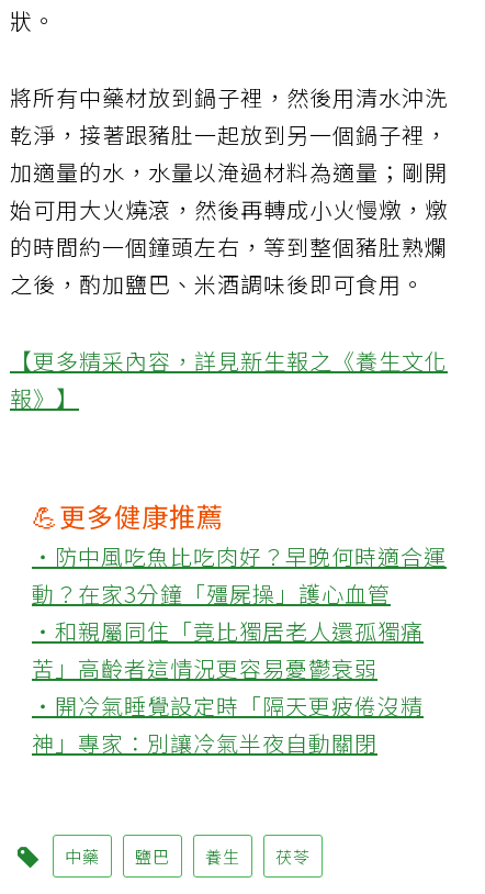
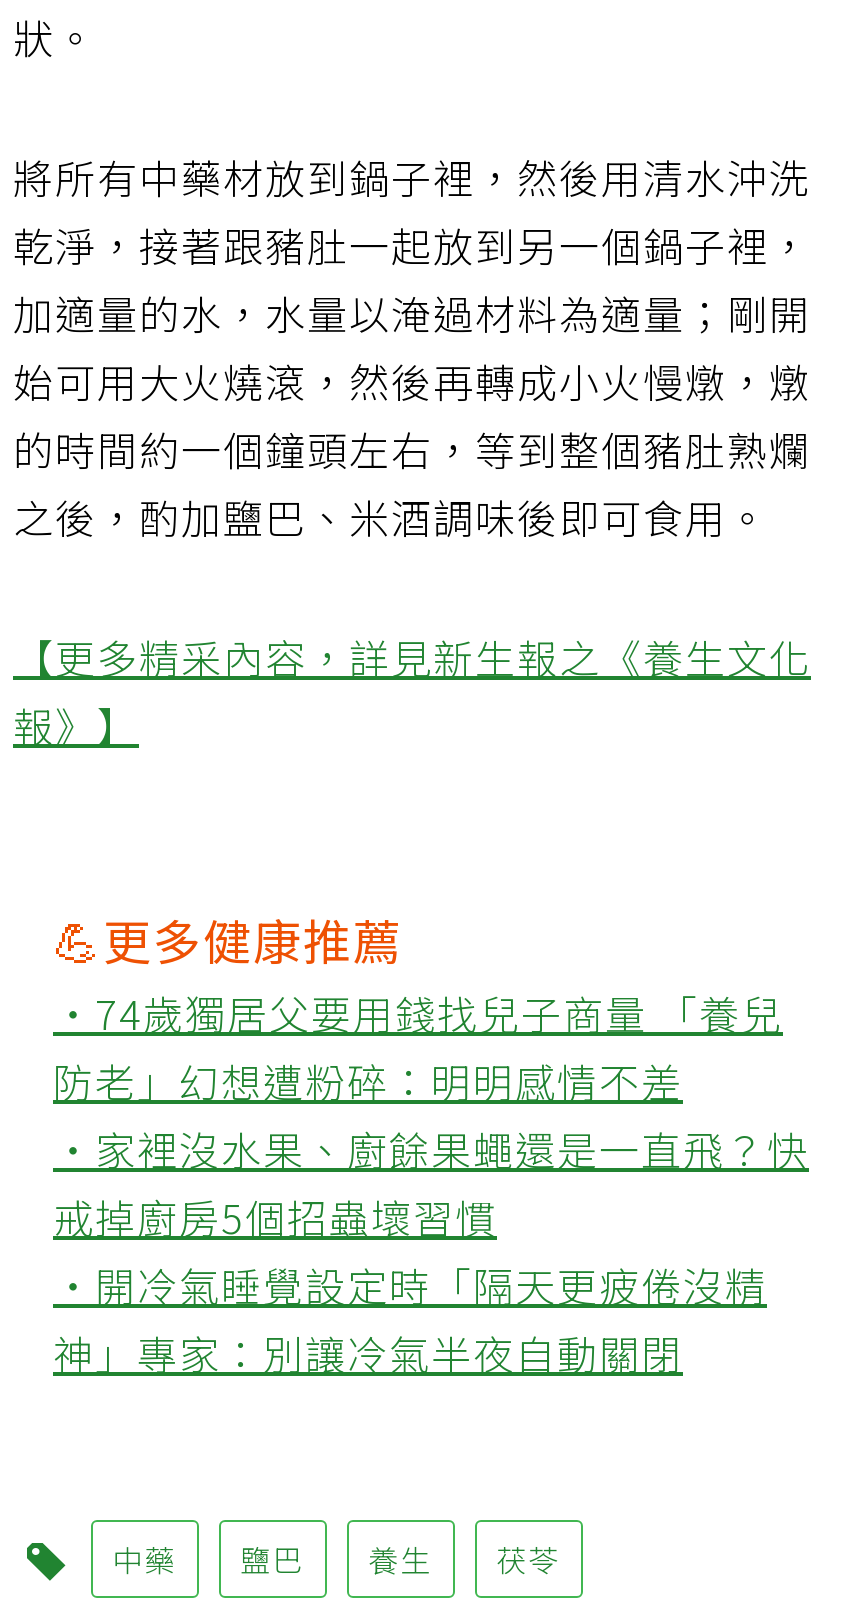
- ‧防中風吃魚比吃肉好？早晚何時適合運
- 動？在家3分鐘「殭屍操」護心血管
- ‧和親屬同住「竟比獨居老人還孤獨痛
- 苦」高齡者這情況更容易憂鬱衰弱
+ ‧74歲獨居父要用錢找兒子商量 「養兒
+ 防老」幻想遭粉碎：明明感情不差
+ ‧家裡沒水果、廚餘果蠅還是一直飛？快
+ 戒掉廚房5個招蟲壞習慣
